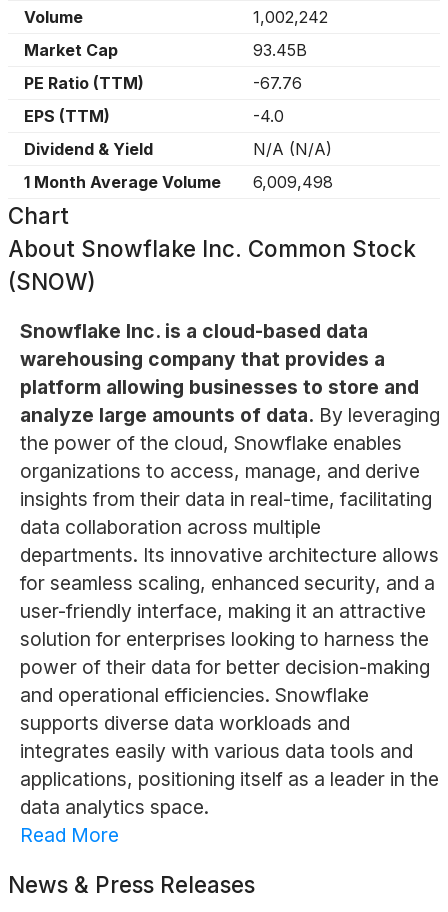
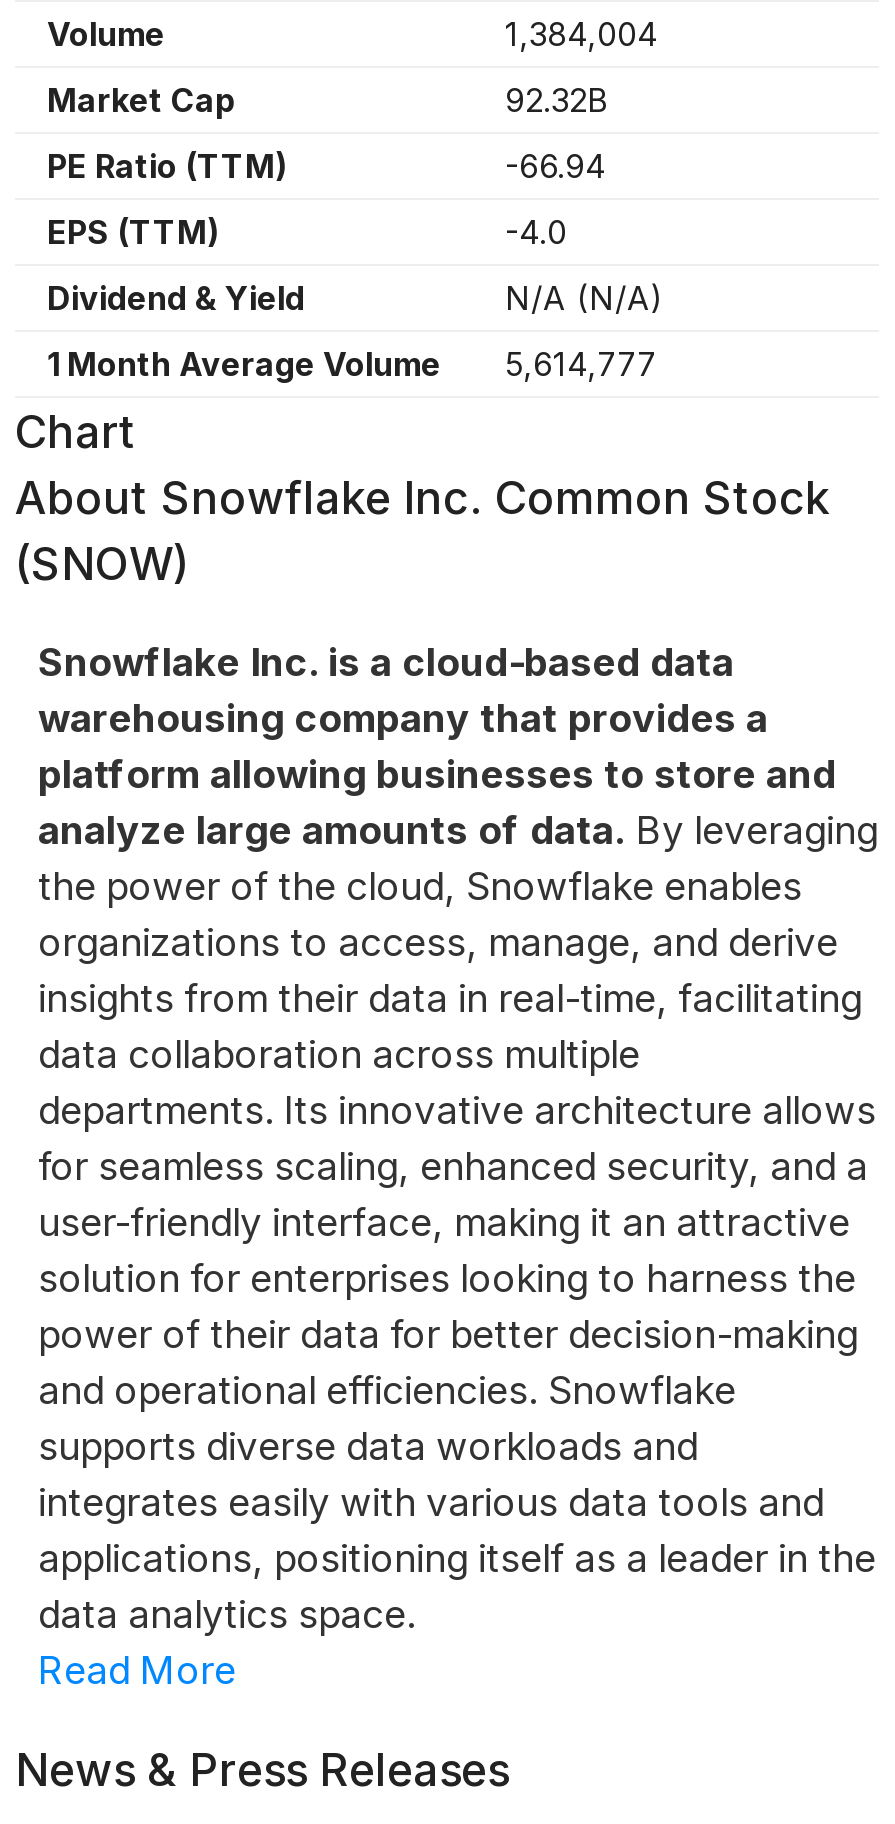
- 1,002,242
+ 1,384,004

- 93.45B
+ 92.32B

- -67.76
+ -66.94

- 1 Month Average Volume 6,009,498
+ 1 Month Average Volume 5,614,777
